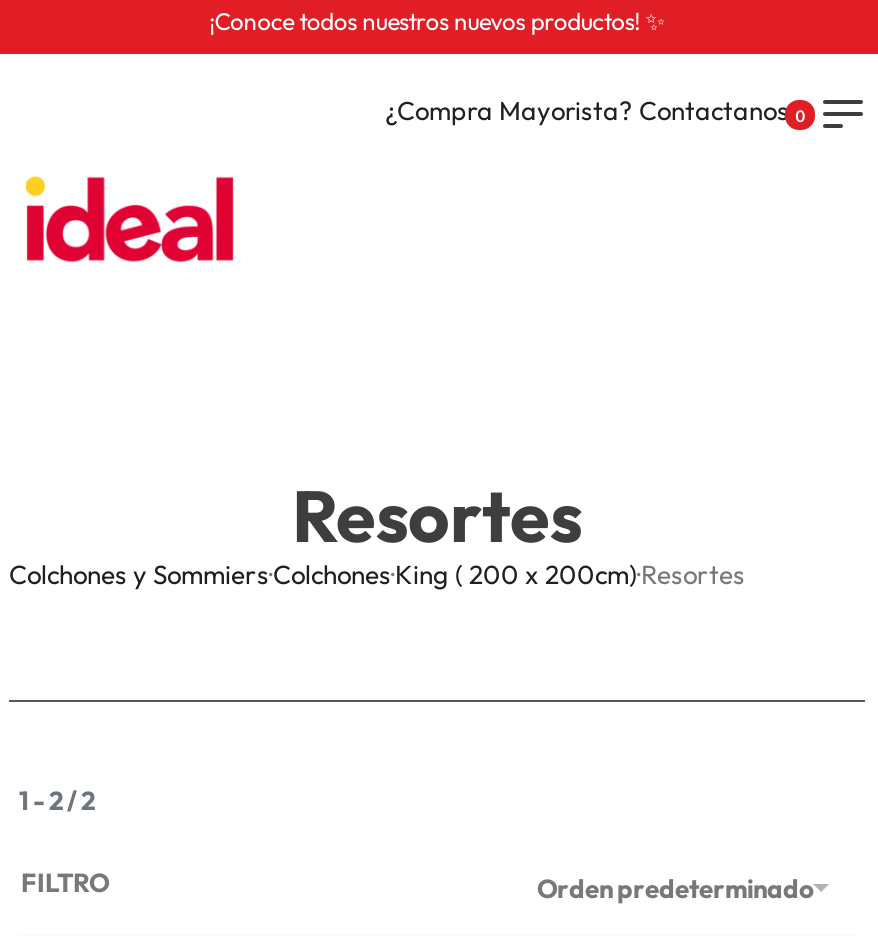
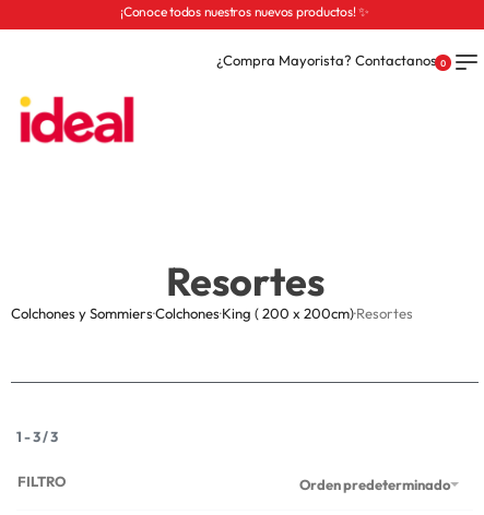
- 1 -2/2
+ 1 -3/3
